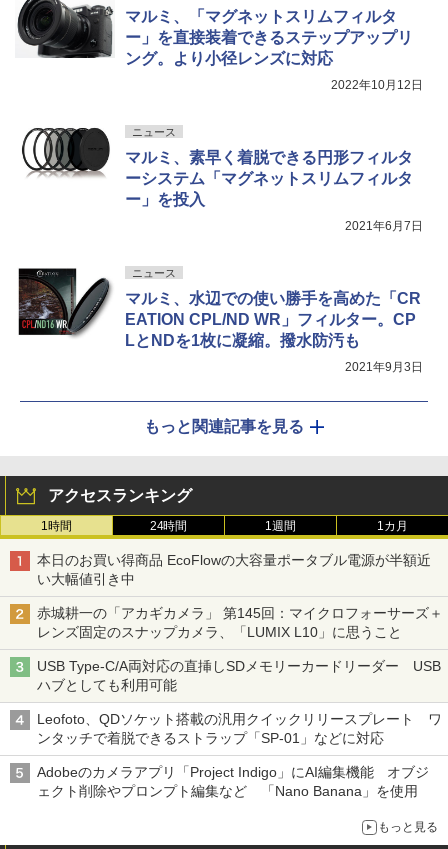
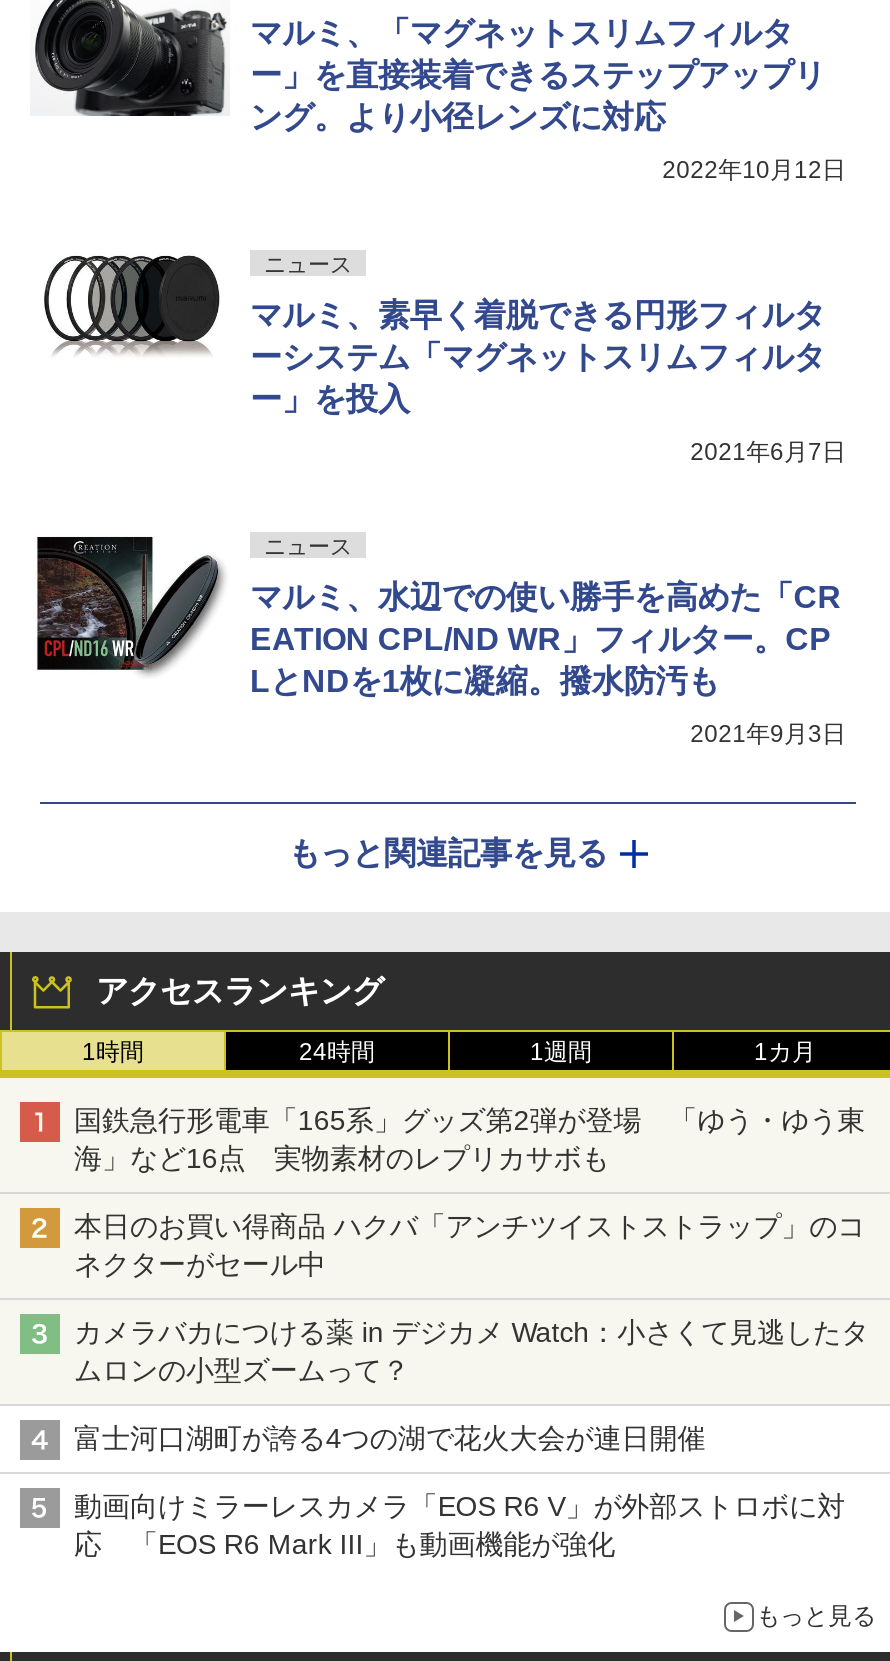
- 本日のお買い得商品 EcoFlowの大容量ポータブル電源が半額近
- い大幅値引き中
+ 国鉄急行形電車「165系」グッズ第2弾が登場 「ゆう・ゆう東
+ 海」など16点 実物素材のレプリカサボも

- 赤城耕一の「アカギカメラ」 第145回：マイクロフォーサーズ＋
- レンズ固定のスナップカメラ、「LUMIX L10」に思うこと
+ 本日のお買い得商品 ハクバ「アンチツイストストラップ」のコ
+ ネクターがセール中

- USB Type-C/A両対応の直挿しSDメモリーカードリーダー USB
- ハブとしても利用可能
+ カメラバカにつける薬 in デジカメ Watch：小さくて見逃したタ
+ ムロンの小型ズームって？

- Leofoto、QDソケット搭載の汎用クイックリリースプレート ワ
- ンタッチで着脱できるストラップ「SP-01」などに対応
+ 富士河口湖町が誇る4つの湖で花火大会が連日開催

- Adobeのカメラアプリ「Project Indigo」にAI編集機能 オブジ
- ェクト削除やプロンプト編集など 「Nano Banana」を使用
+ 動画向けミラーレスカメラ「EOS R6 V」が外部ストロボに対
+ 応 「EOS R6 Mark III」も動画機能が強化
